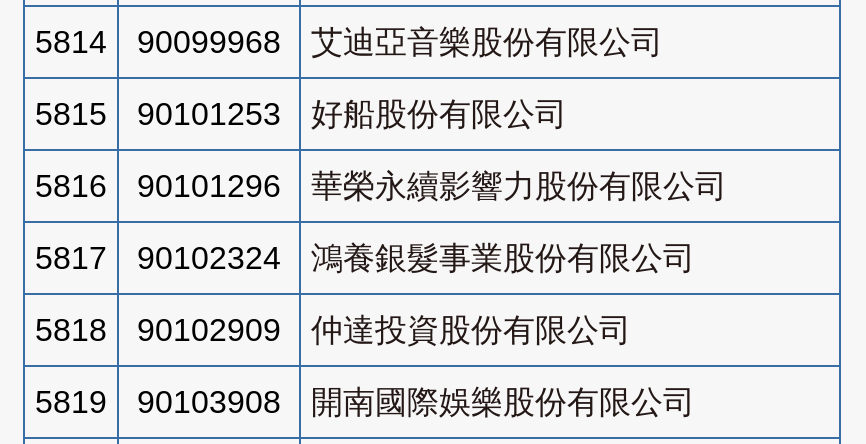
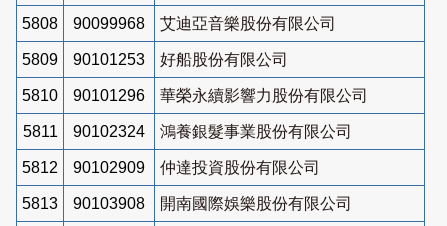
- 5814 90099968 艾迪亞音樂股份有限公司
+ 5808 90099968 艾迪亞音樂股份有限公司

- 5815 90101253 好船股份有限公司
+ 5809 90101253 好船股份有限公司

- 5816 90101296 華榮永續影響力股份有限公司
+ 5810 90101296 華榮永續影響力股份有限公司

- 5817 90102324 鴻養銀髮事業股份有限公司
+ 5811 90102324 鴻養銀髮事業股份有限公司

- 5818 90102909 仲達投資股份有限公司
+ 5812 90102909 仲達投資股份有限公司

- 5819 90103908 開南國際娛樂股份有限公司
+ 5813 90103908 開南國際娛樂股份有限公司
